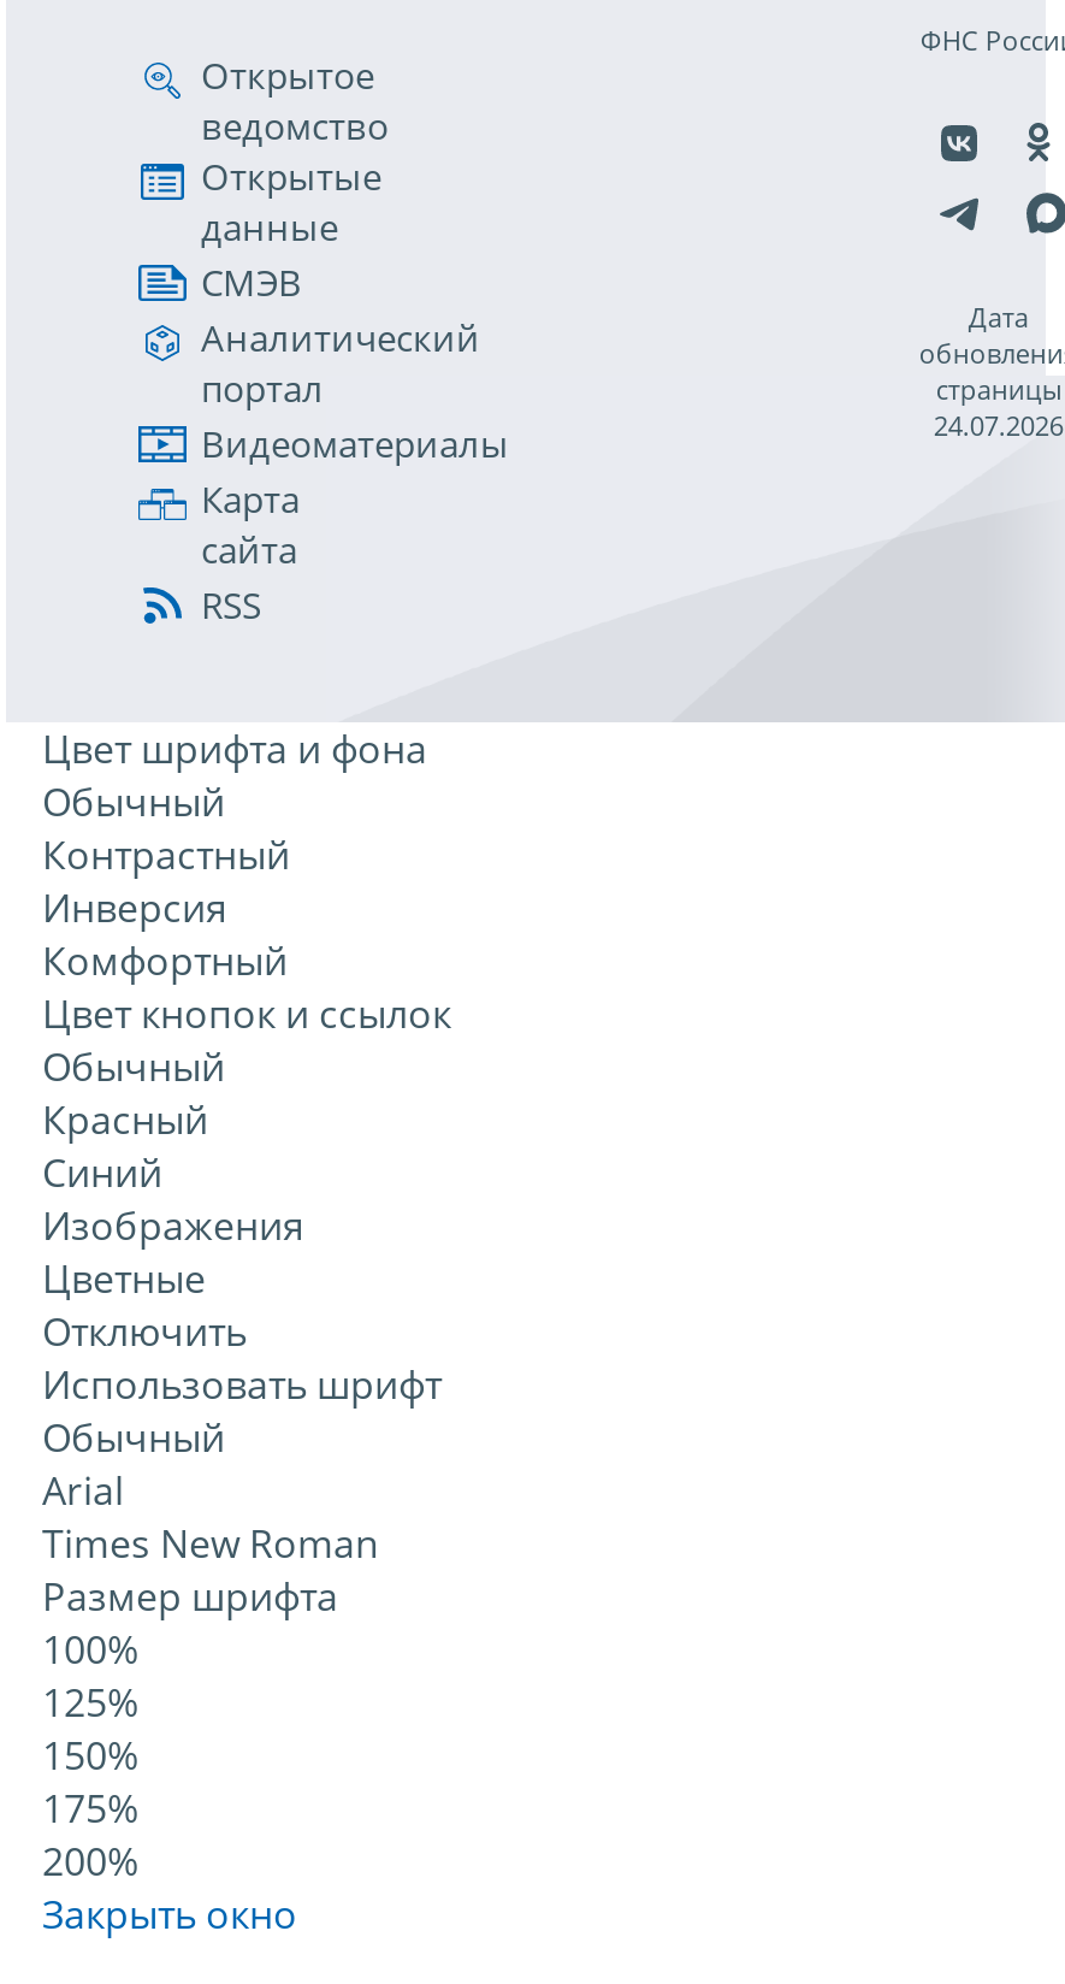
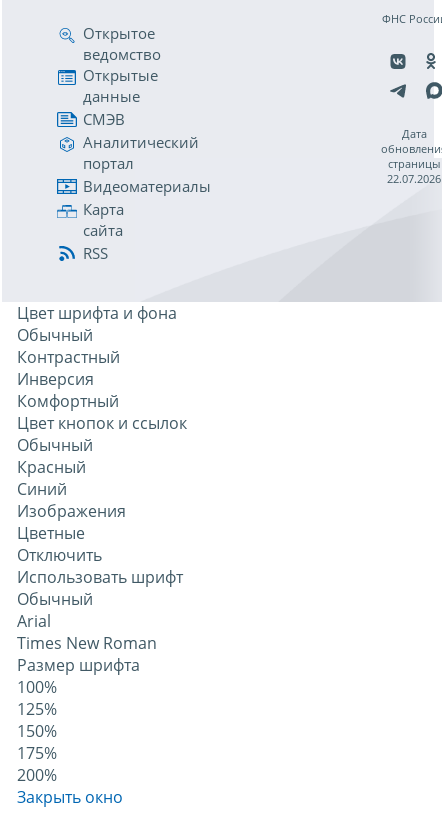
- 24.07.2026
+ 22.07.2026
